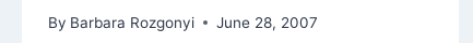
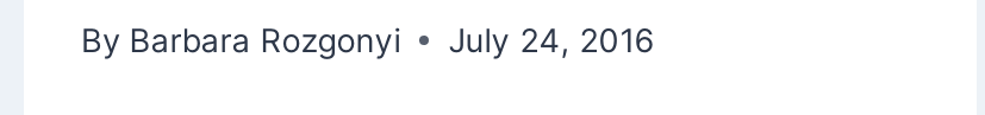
- By Barbara Rozgonyi June 28, 2007
+ By Barbara Rozgonyi July 24, 2016
